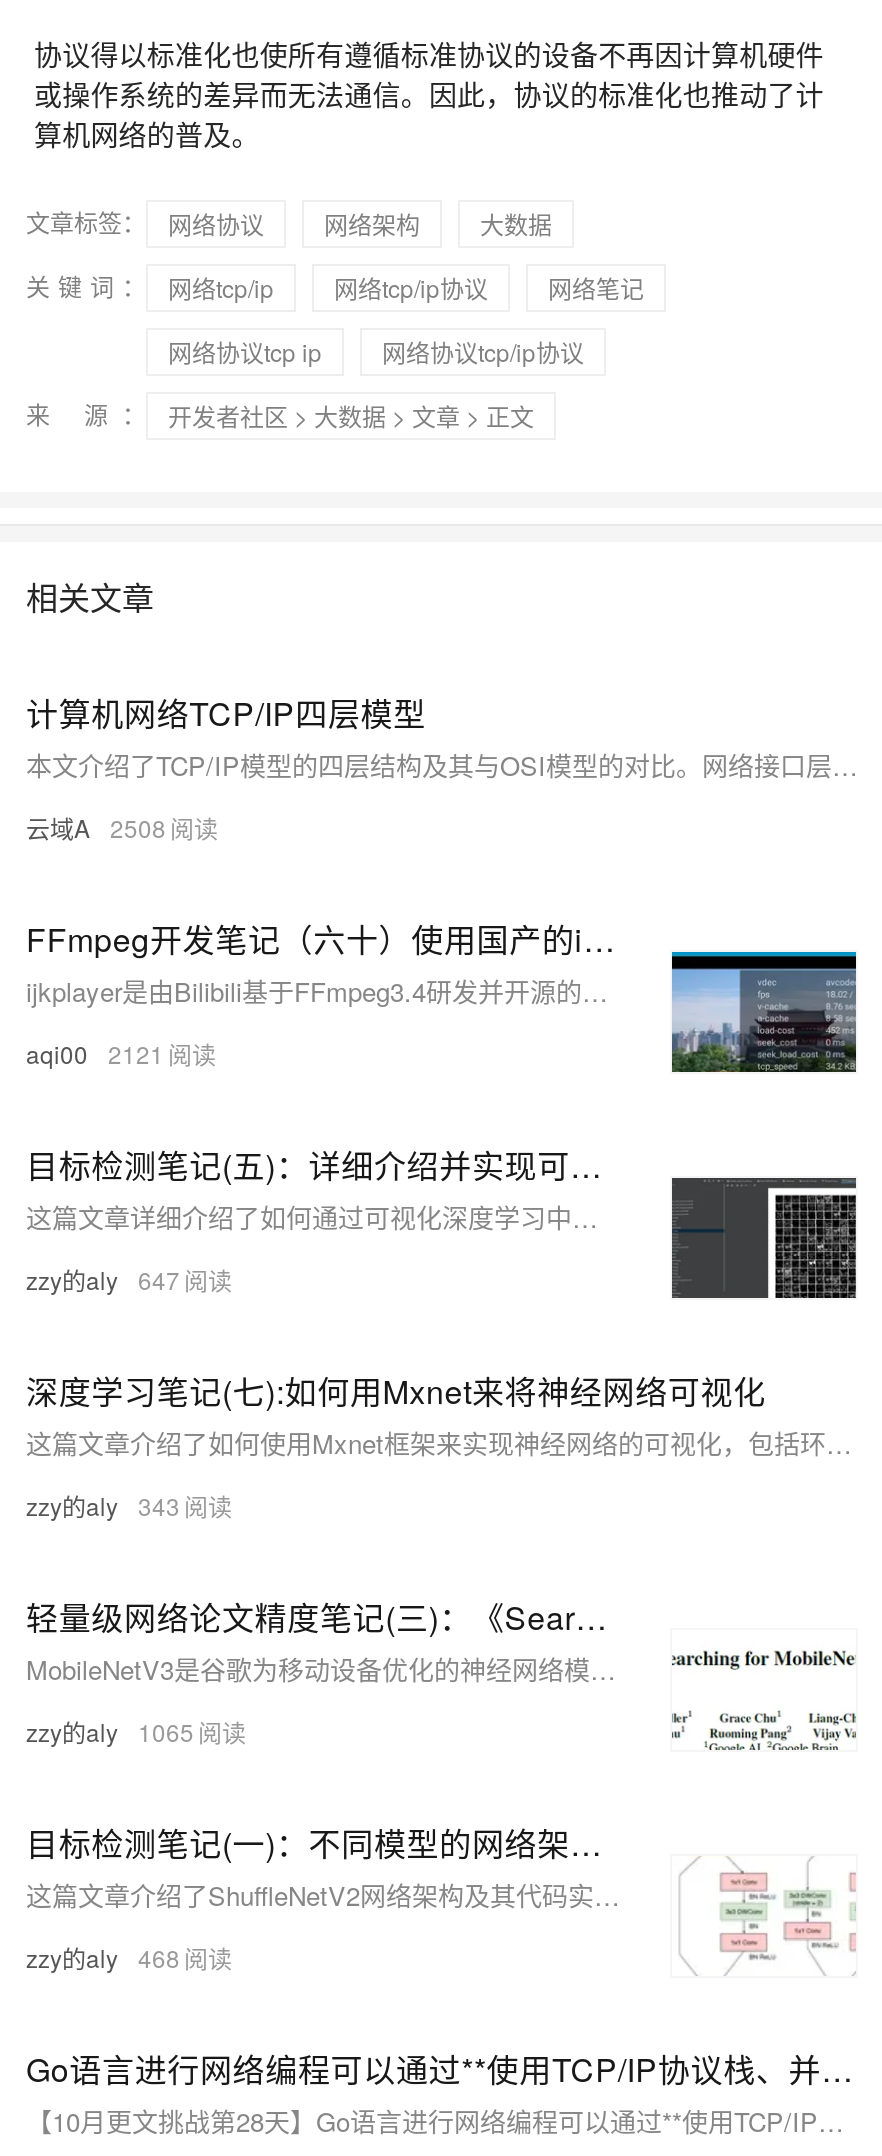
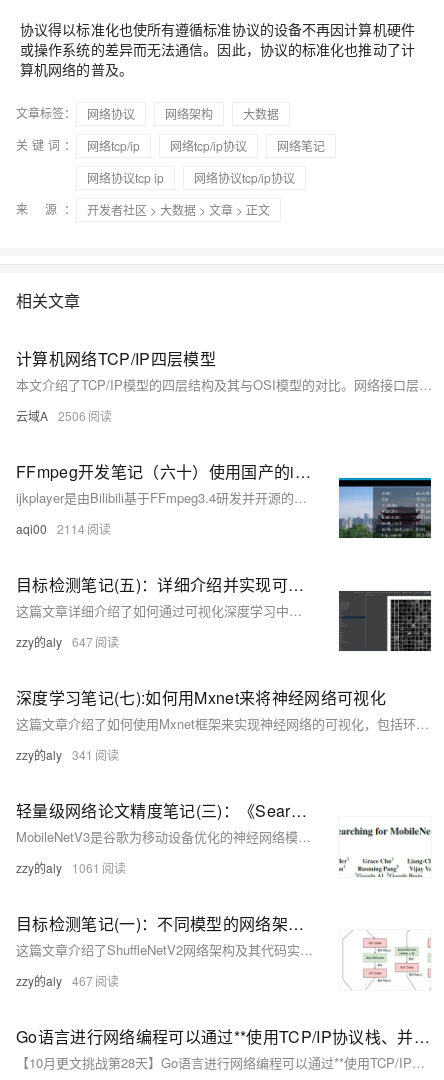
- 云域A 2508
+ 云域A 2506

- aqi00 2121
+ aqi00 2114

- zzy的aly 343
+ zzy的aly 341

- zzy的aly 1065
+ zzy的aly 1061

- zzy的aly 468
+ zzy的aly 467
